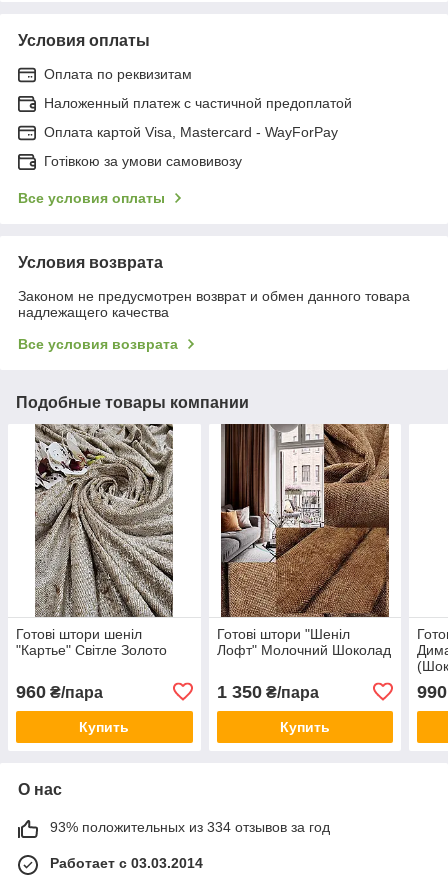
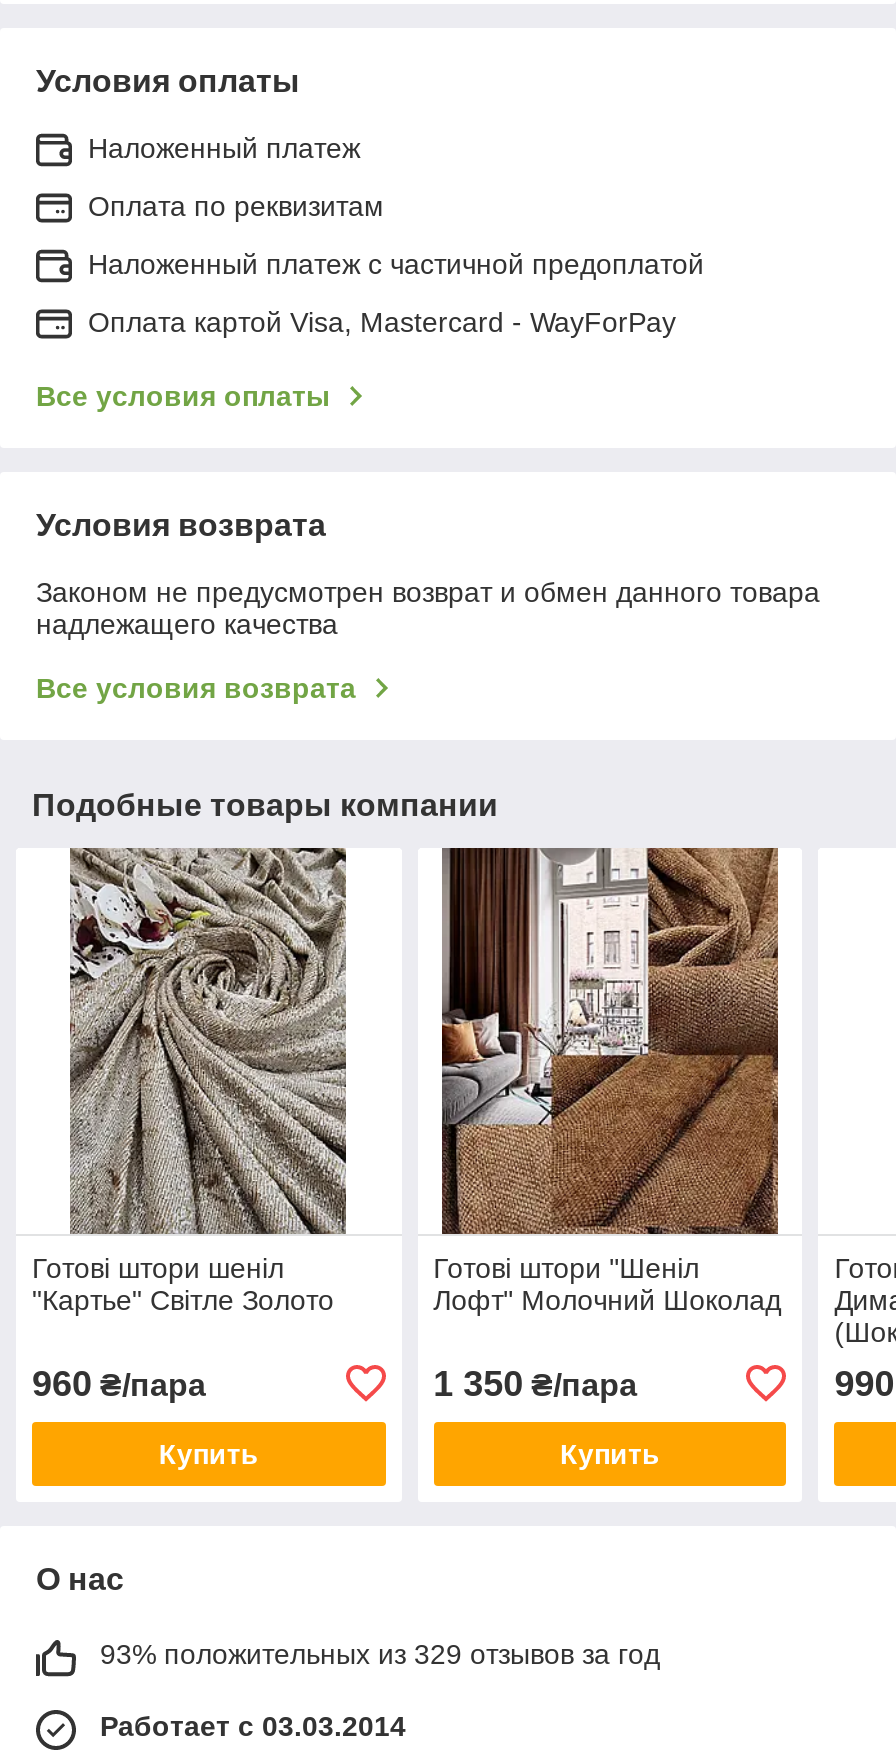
+ Наложенный платеж

moved down: Оплата по реквизитам | Наложенный платеж с частичной предоплатой | Оплата картой Visa, Mastercard - WayForPay

- Готівкою за умови самовивозу

- 93% положительных из 334 отзывов за год
+ 93% положительных из 329 отзывов за год
